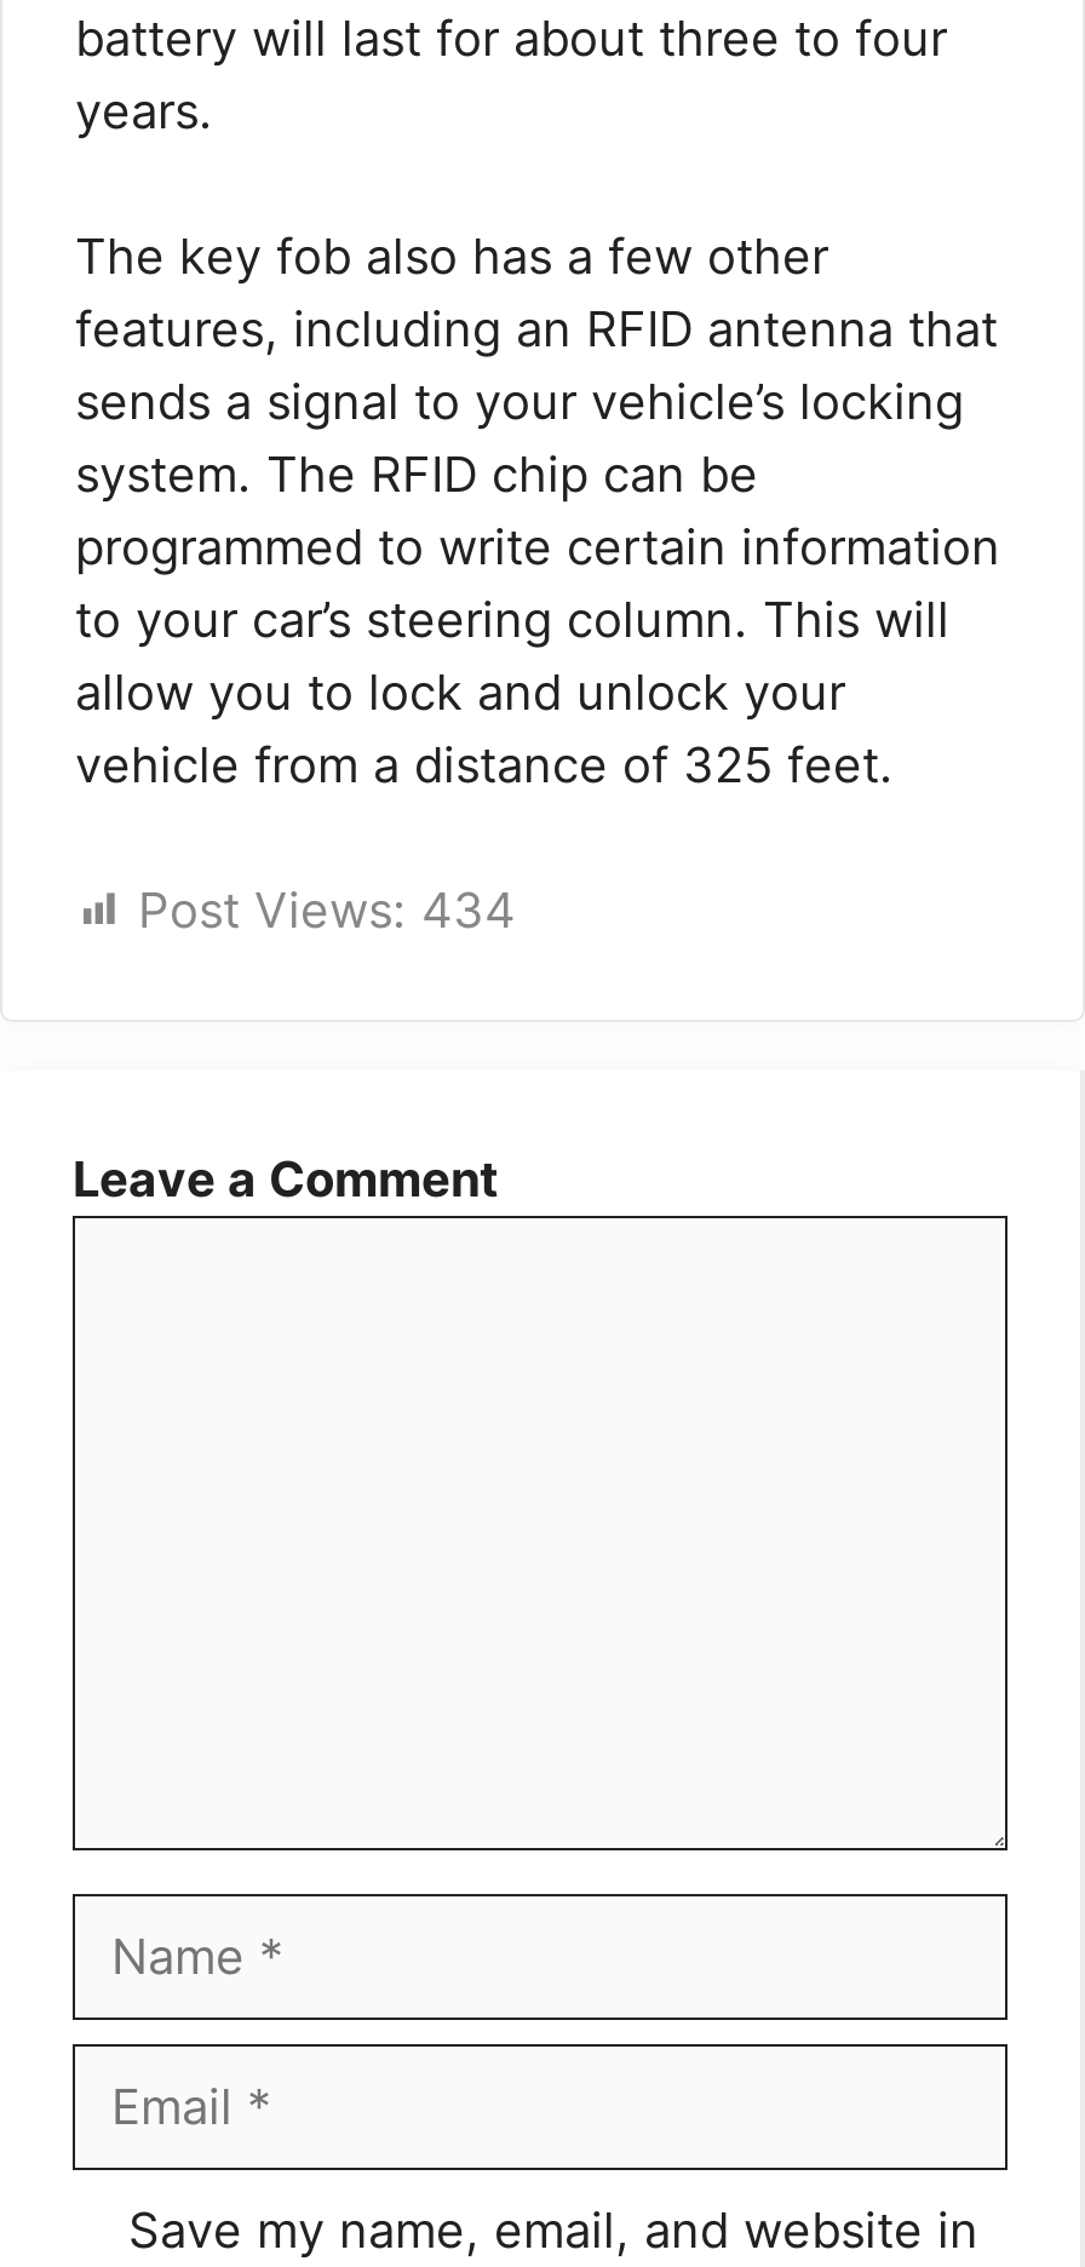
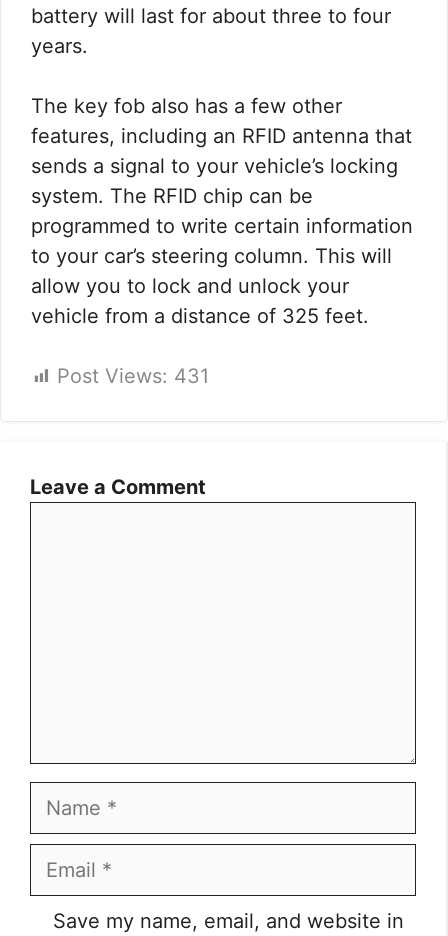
- Post Views: 434
+ Post Views: 431
